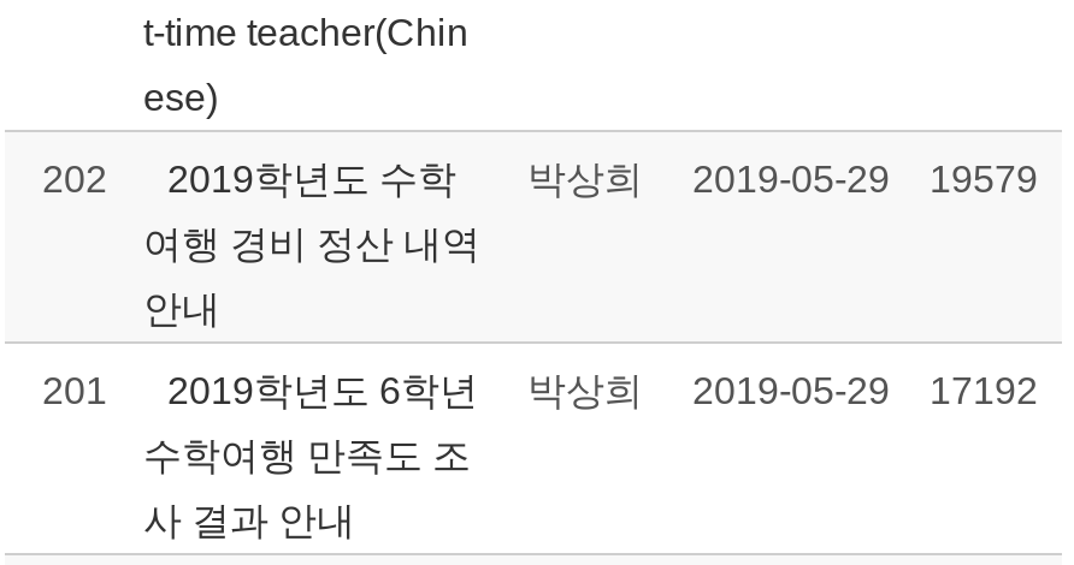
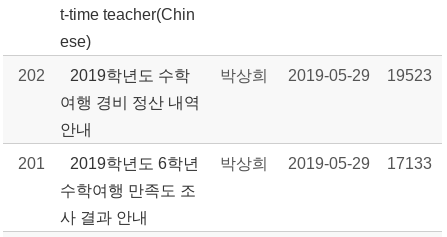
- 202 2019학년도 수학 박상희 2019-05-29 19579
+ 202 2019학년도 수학 박상희 2019-05-29 19523

- 201 2019학년도 6학년 박상희 2019-05-29 17192
+ 201 2019학년도 6학년 박상희 2019-05-29 17133
